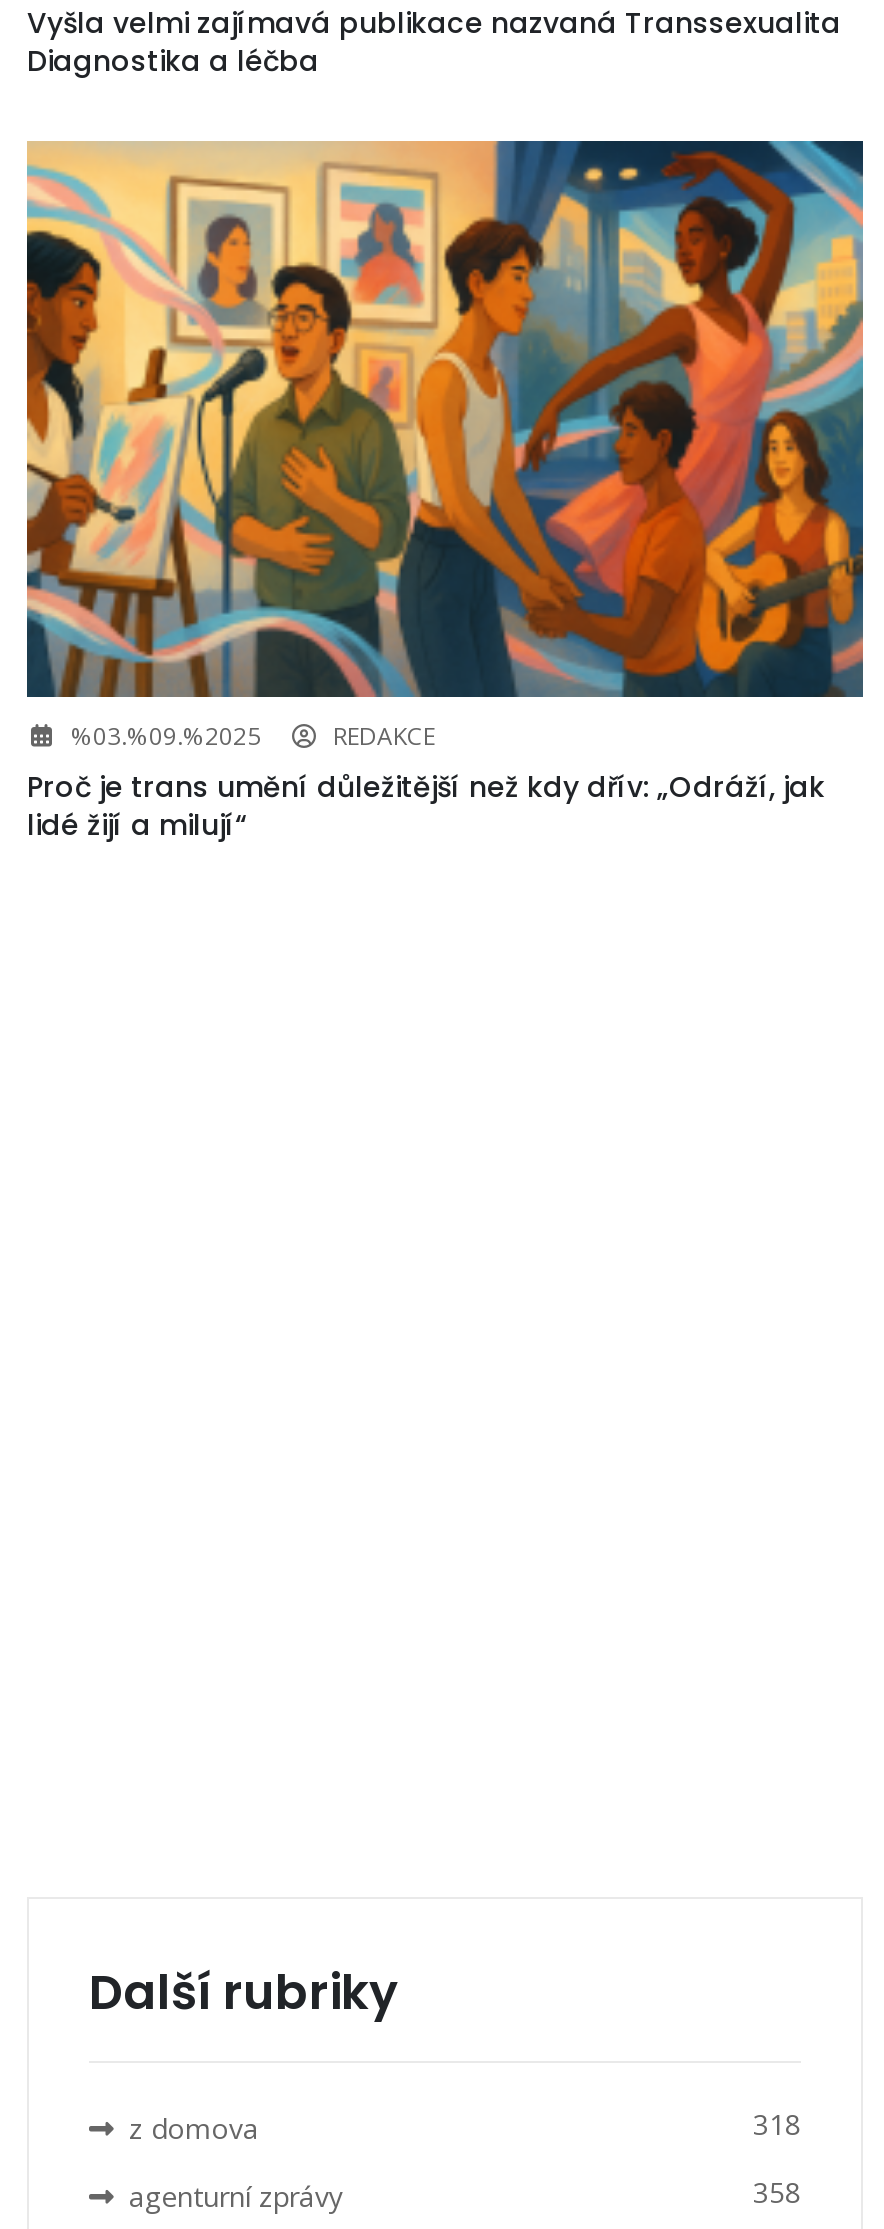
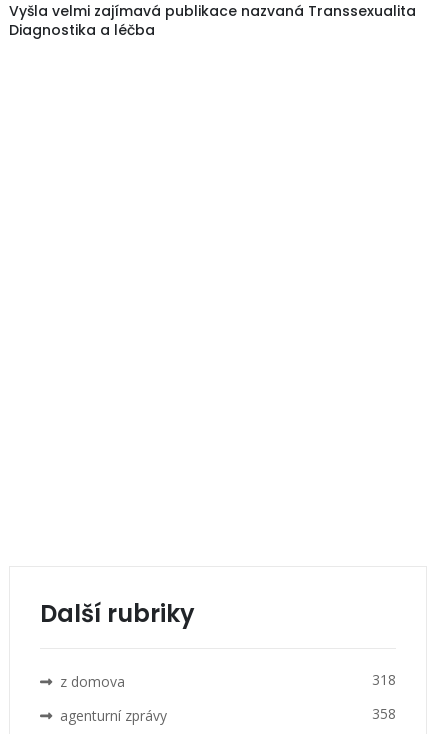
- [image]
- %03.%09.%2025
- REDAKCE
- Proč je trans umění důležitější než kdy dřív: „Odráží, jak
- lidé žijí a milují“
